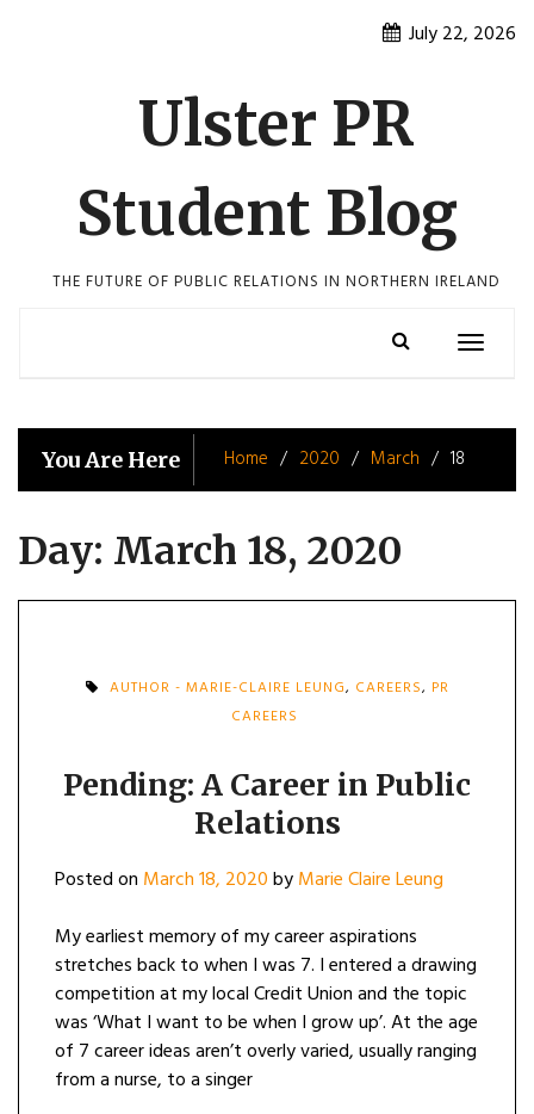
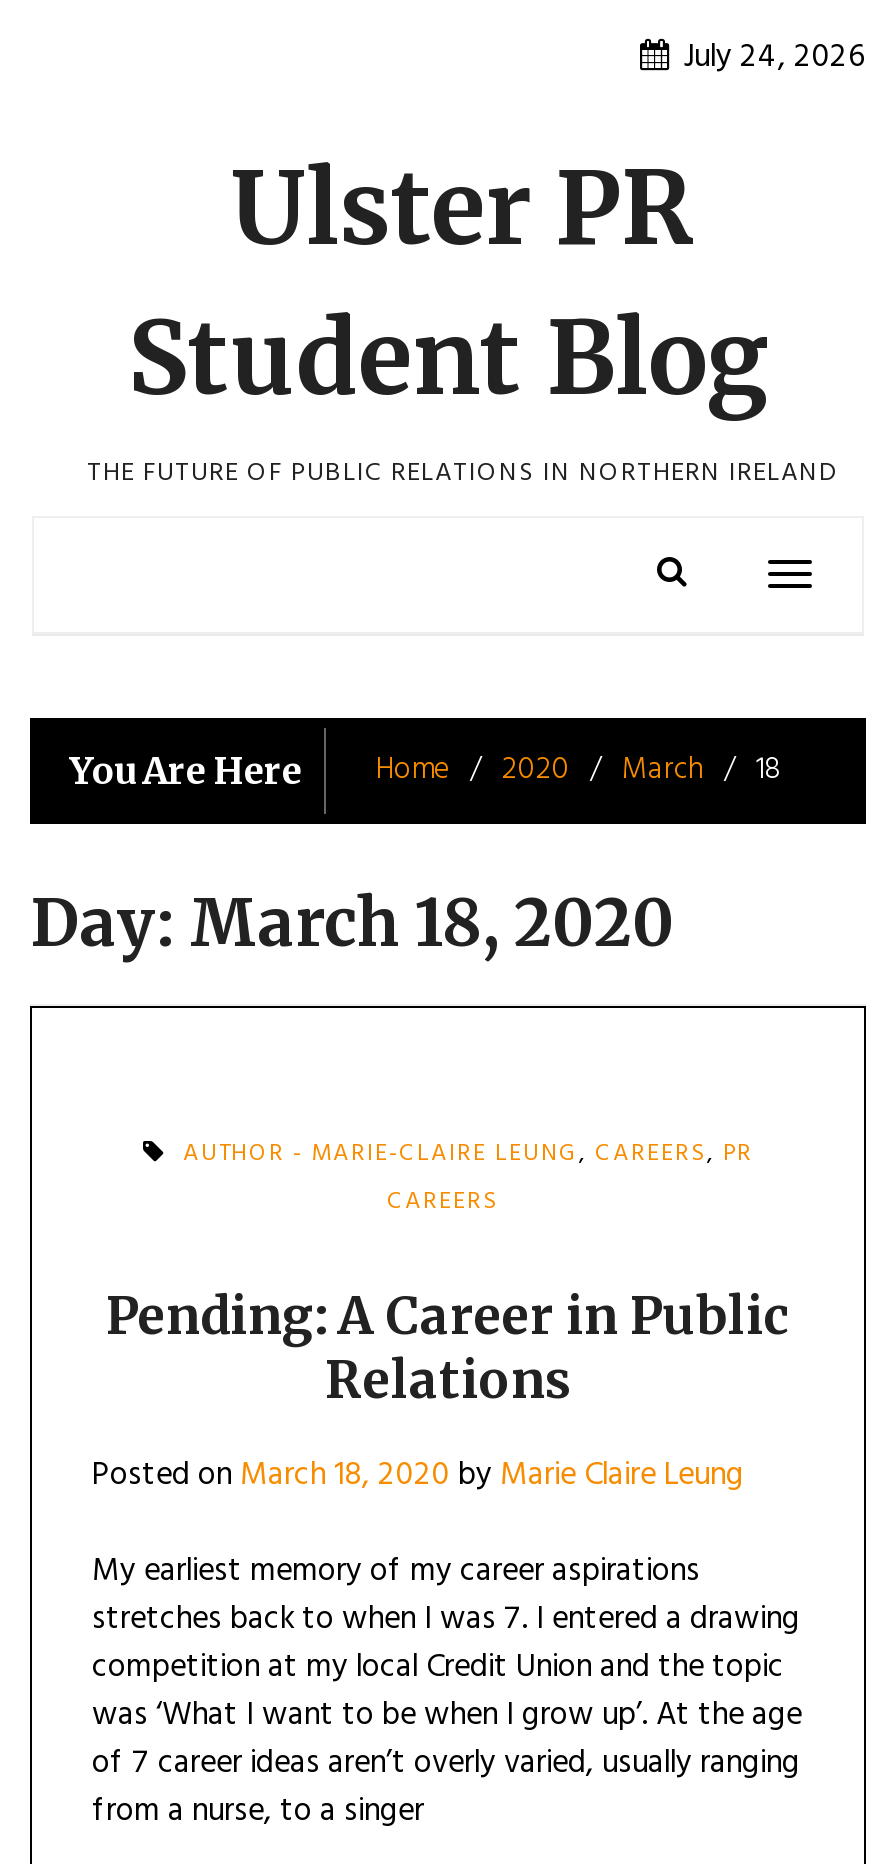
- July 22, 2026
+ July 24, 2026
